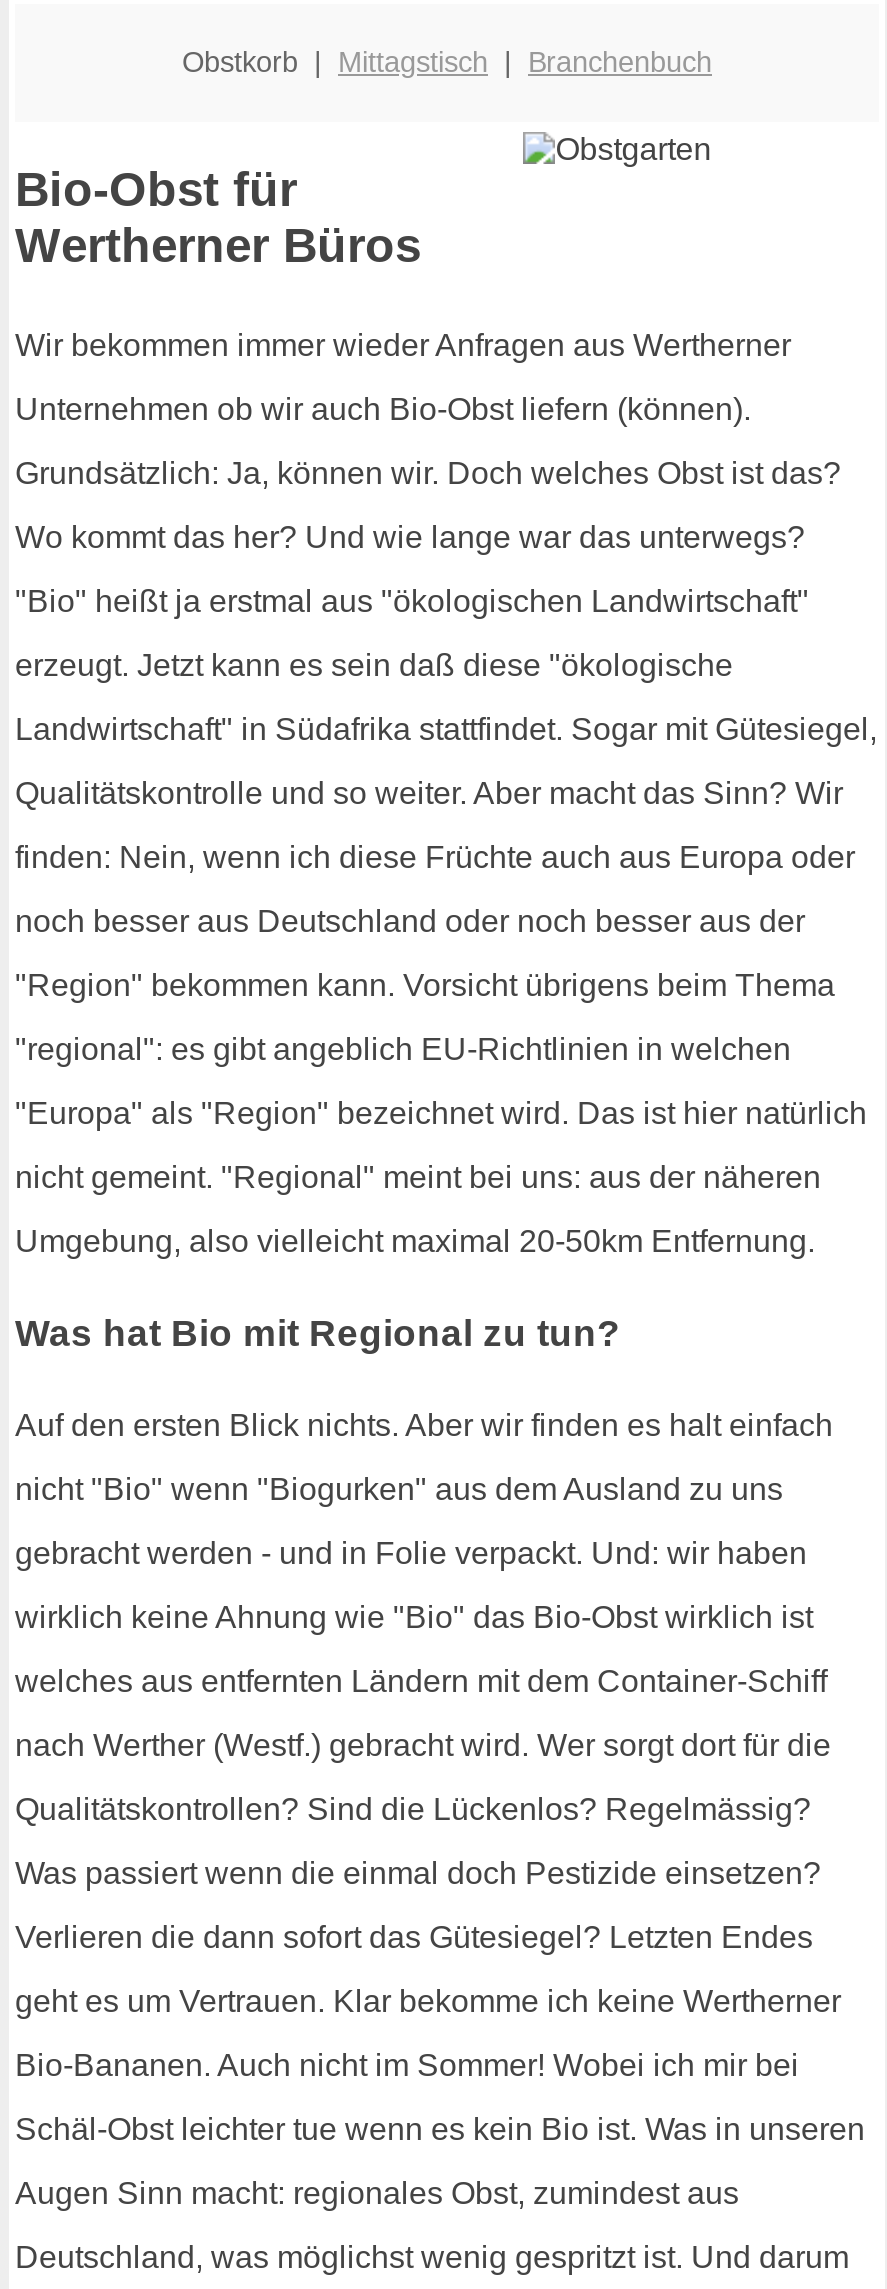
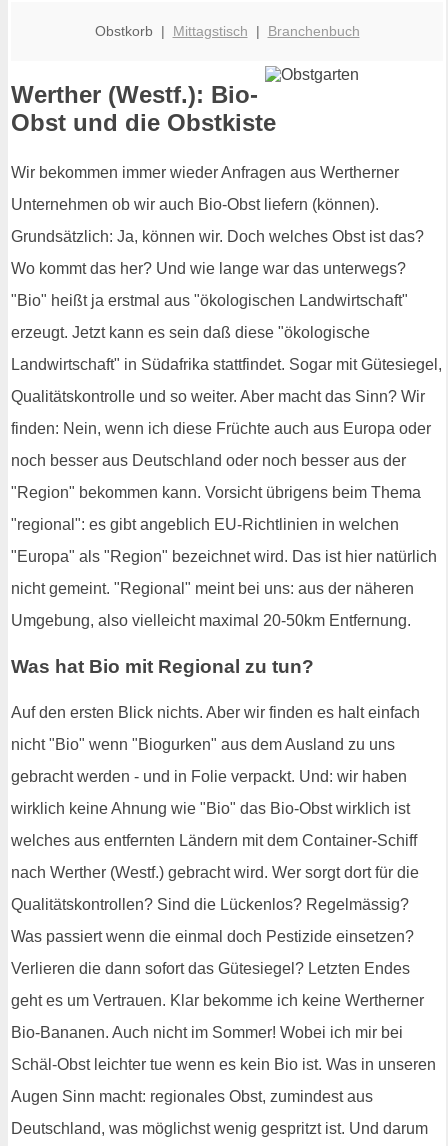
- Bio-Obst für
- Wertherner Büros
+ Werther (Westf.): Bio-
+ Obst und die Obstkiste
